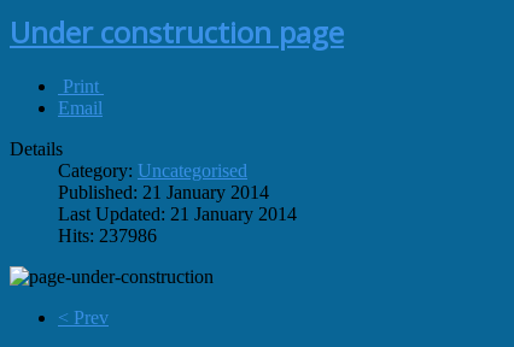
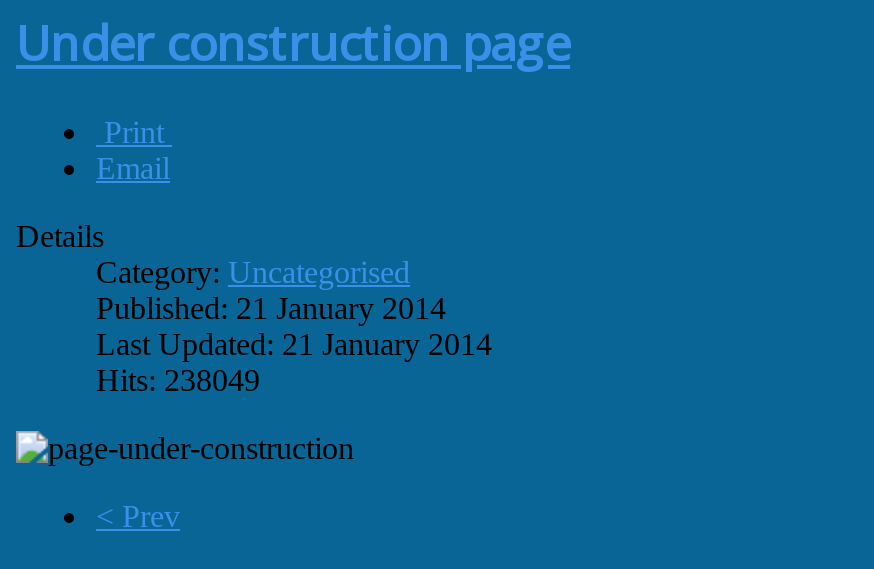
- Hits: 237986
+ Hits: 238049
